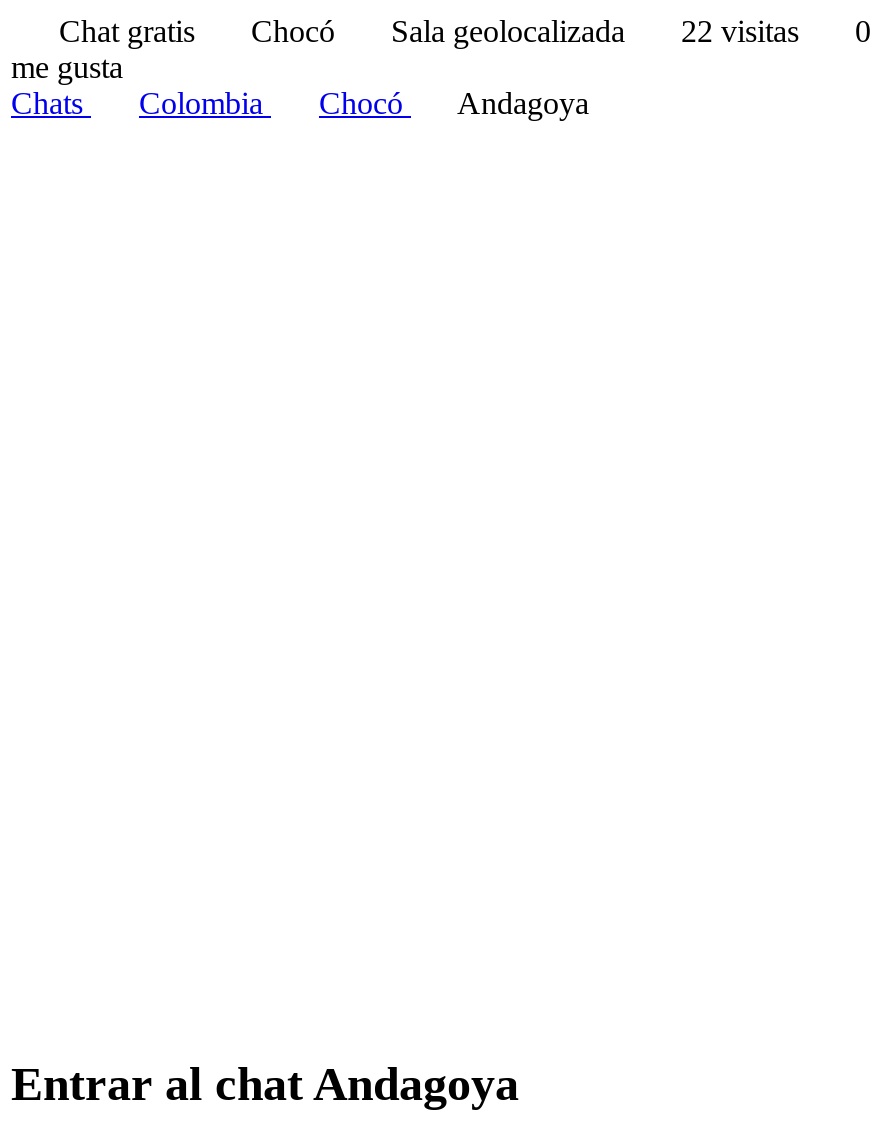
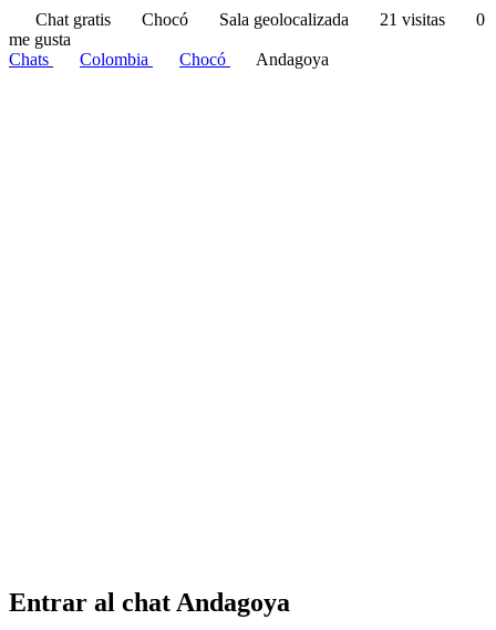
- Chat gratis Chocó Sala geolocalizada 22 visitas 0
+ Chat gratis Chocó Sala geolocalizada 21 visitas 0
